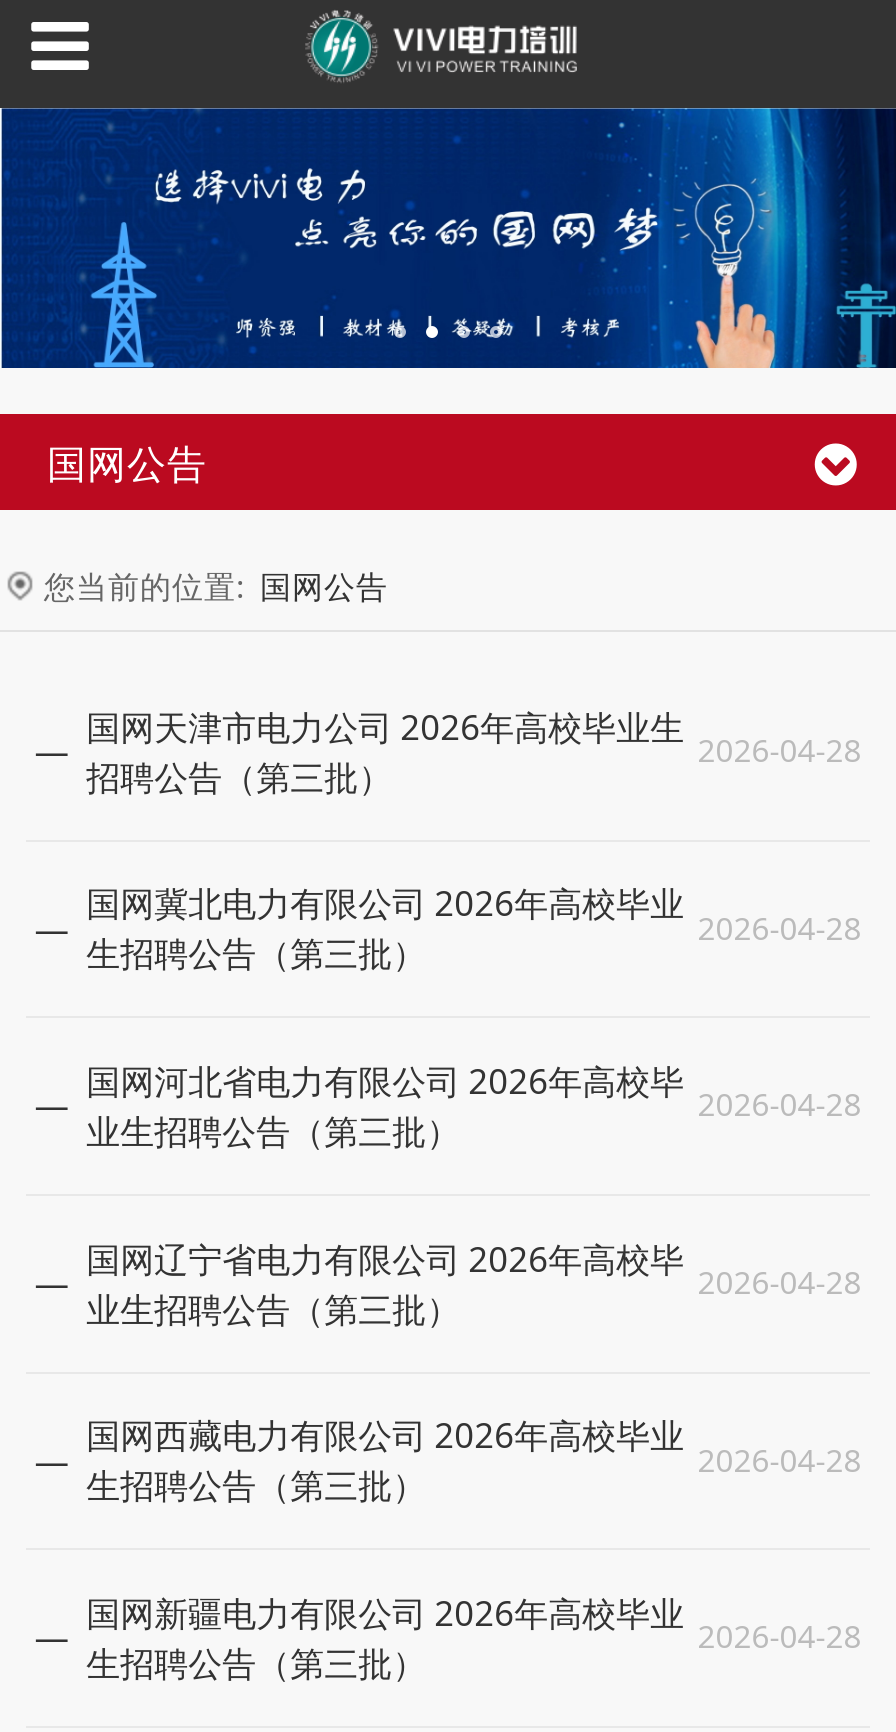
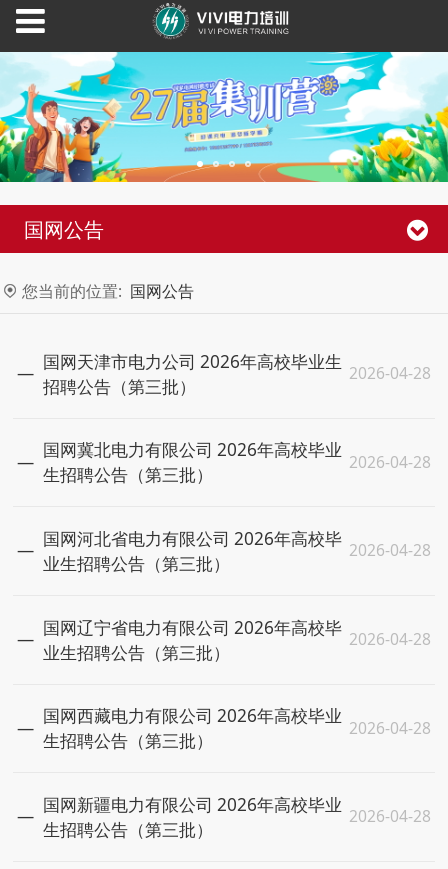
- [image]
+ [image]
